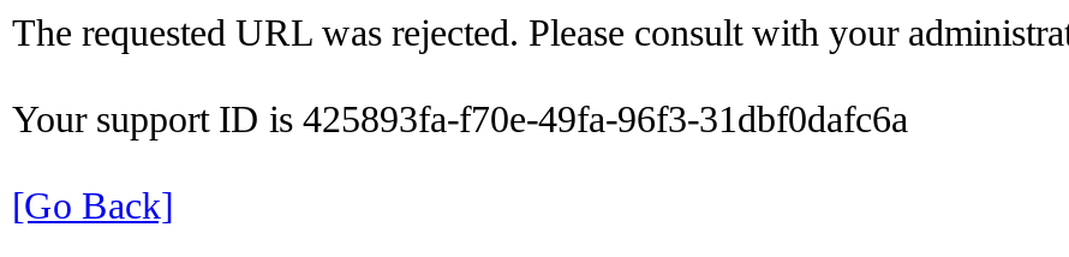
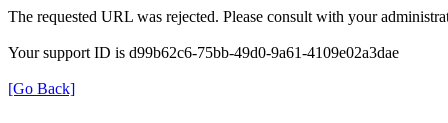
- Your support ID is 425893fa-f70e-49fa-96f3-31dbf0dafc6a
+ Your support ID is d99b62c6-75bb-49d0-9a61-4109e02a3dae
